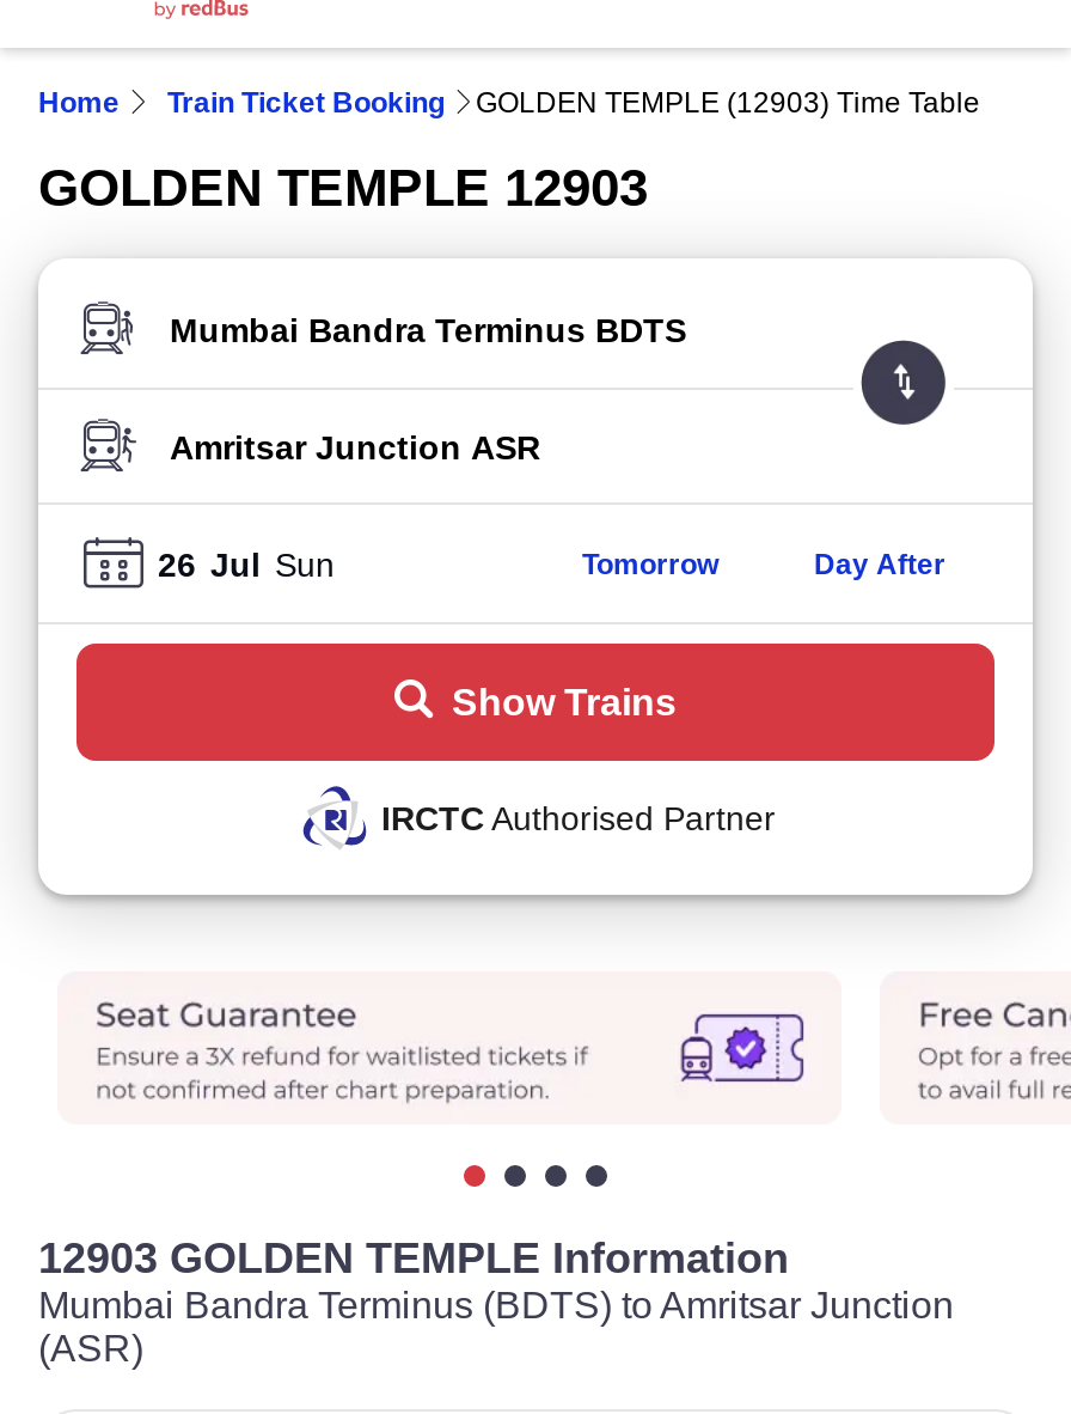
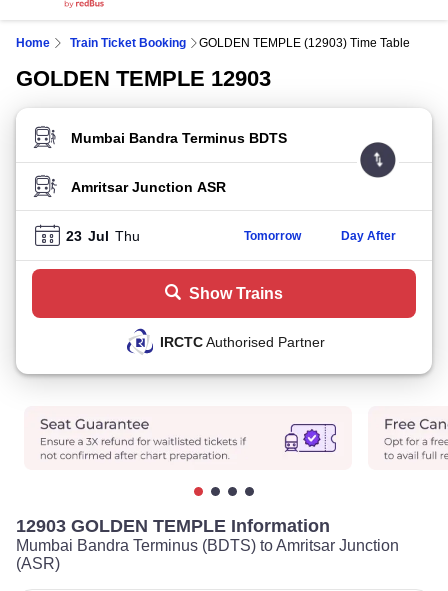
- 26 Jul Sun
+ 23 Jul Thu
